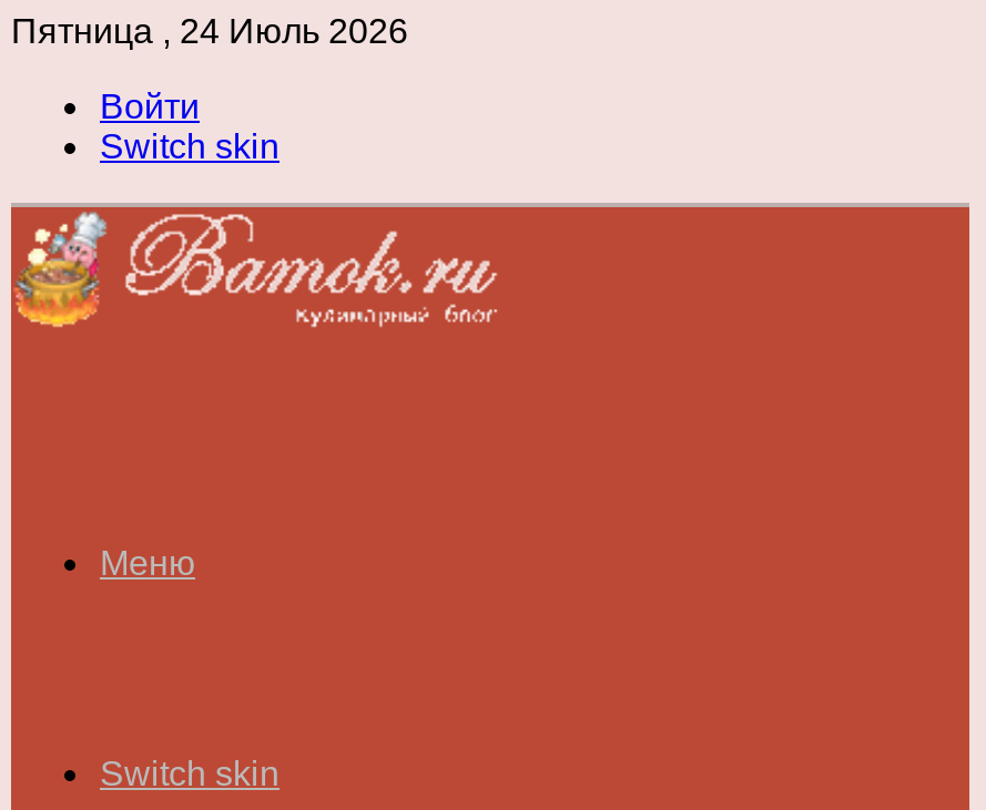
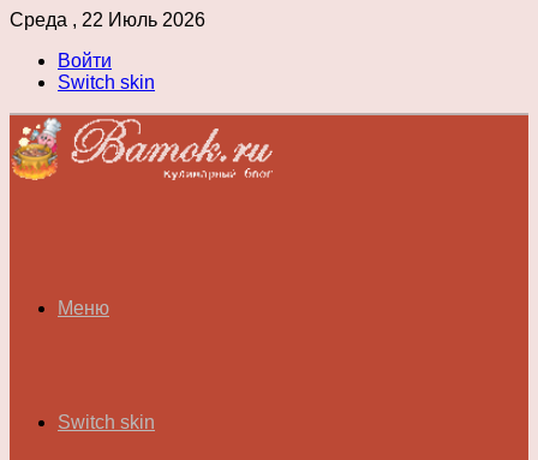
- Пятница , 24 Июль 2026
+ Среда , 22 Июль 2026
